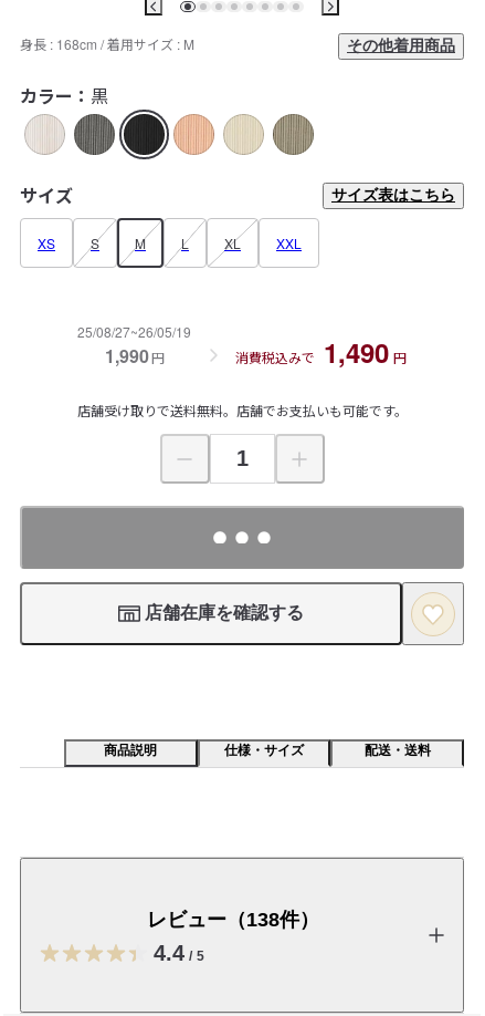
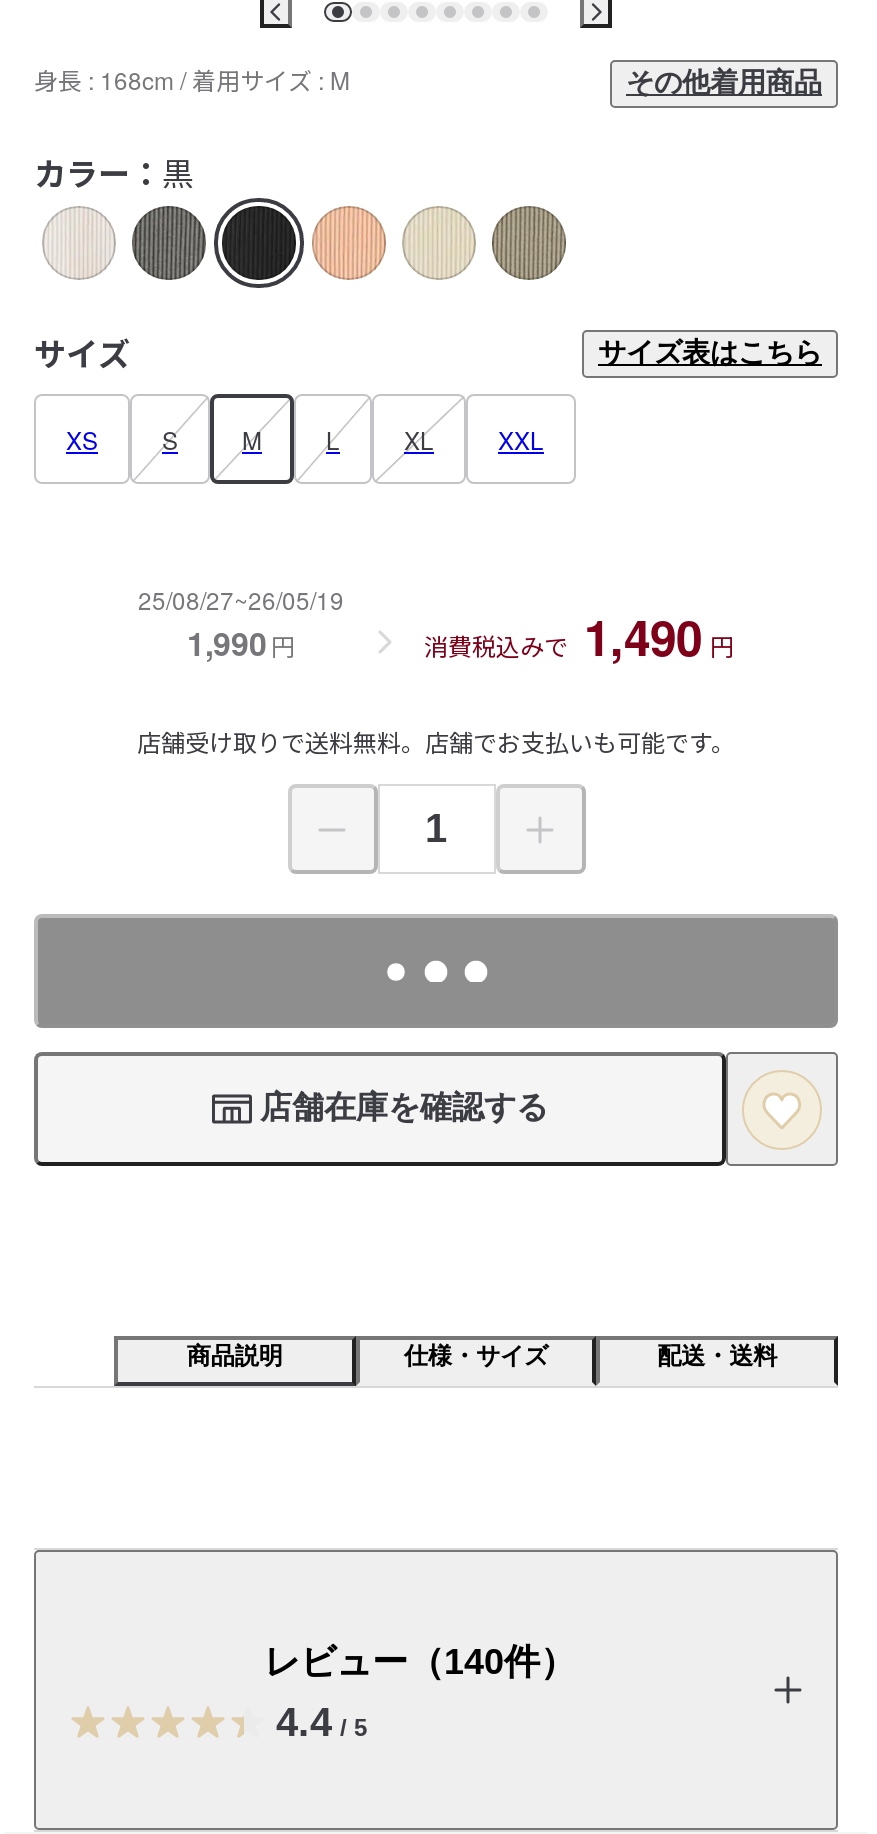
- レビュー（138件）
+ レビュー（140件）
